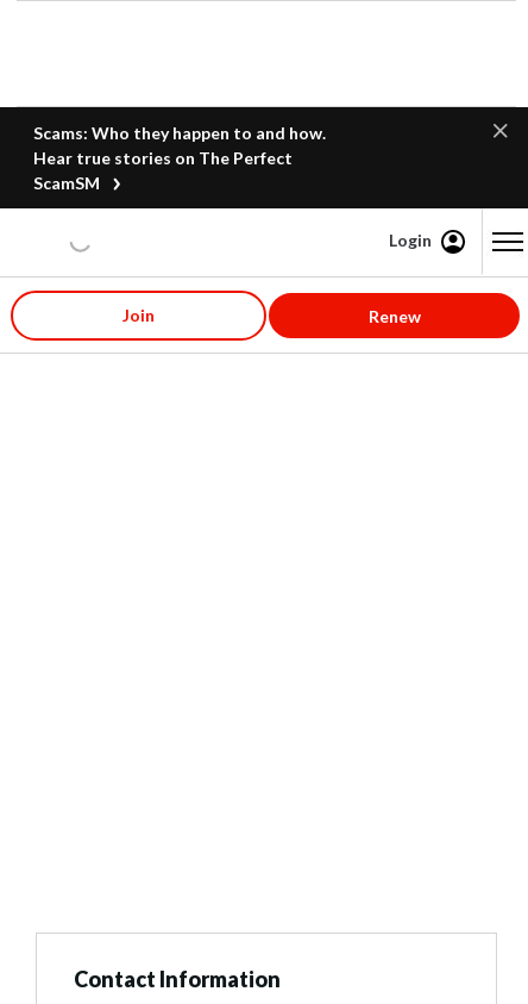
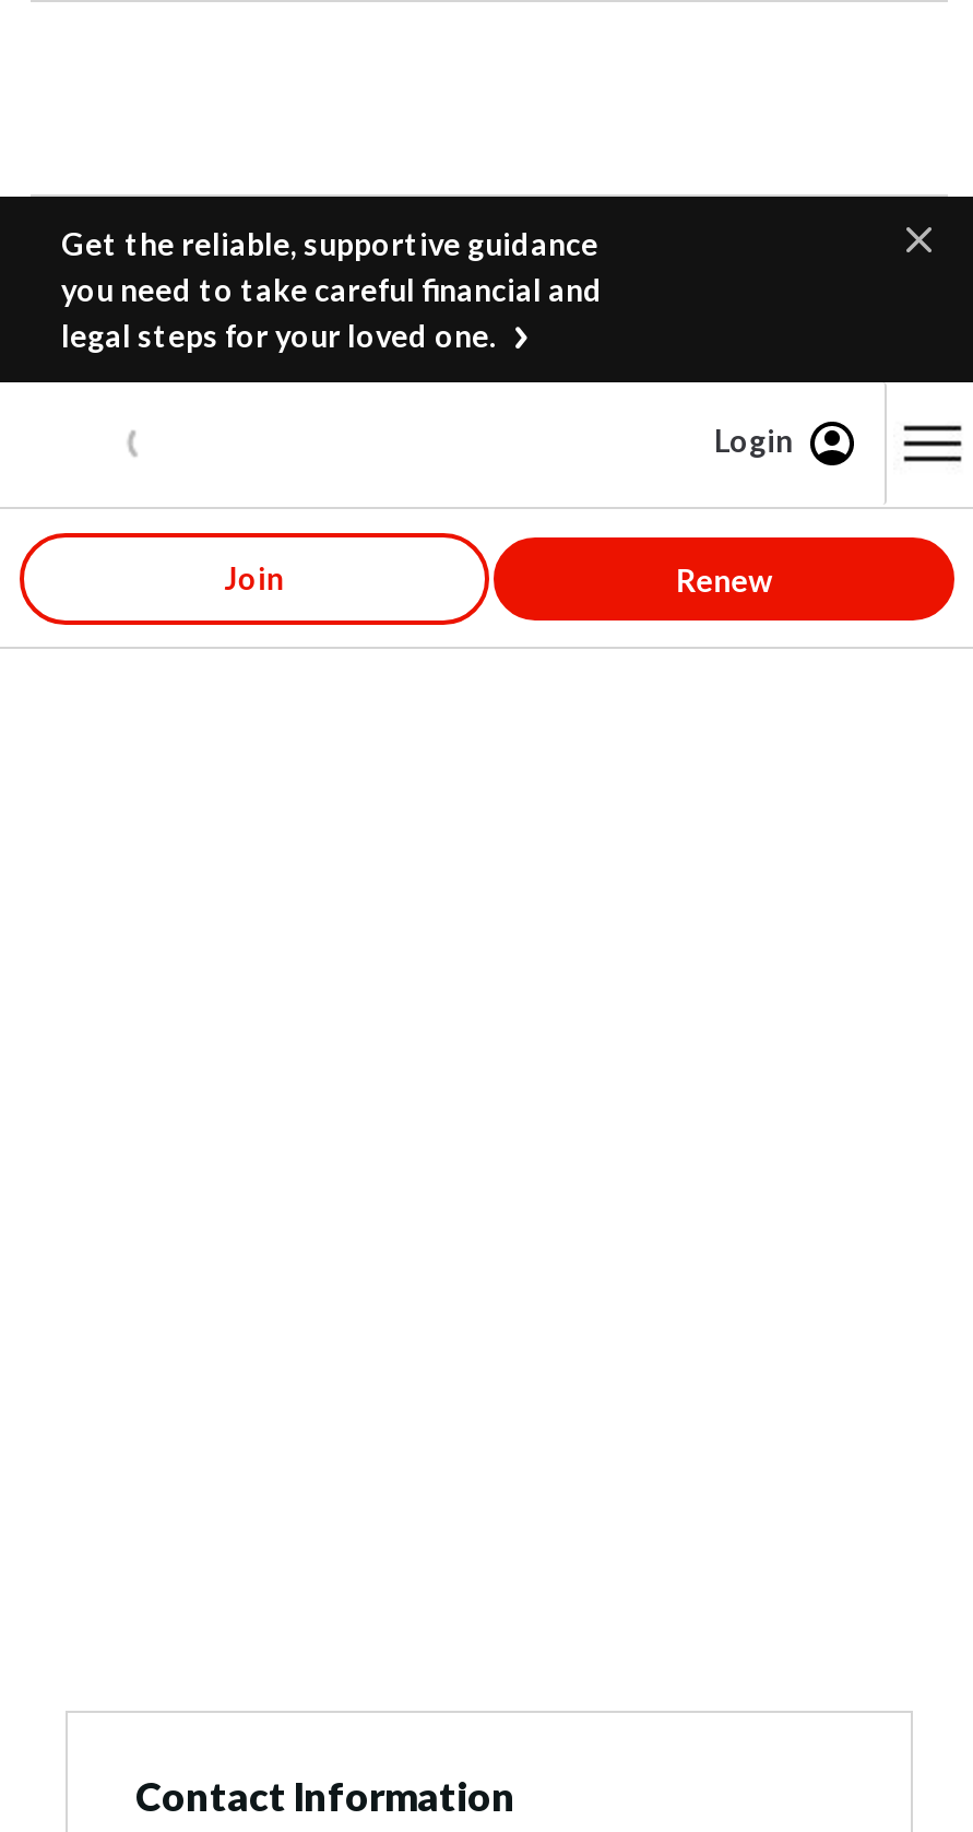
- Scams: Who they happen to and how.
- Hear true stories on The Perfect
- ScamSM
+ Get the reliable, supportive guidance
+ you need to take careful financial and
+ legal steps for your loved one.
